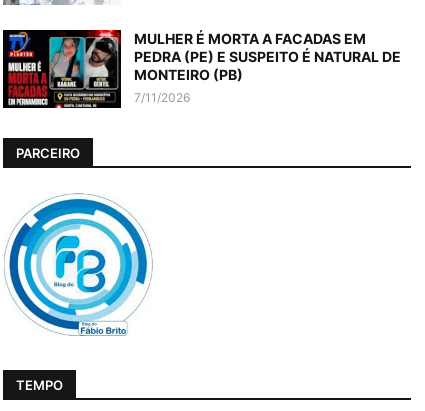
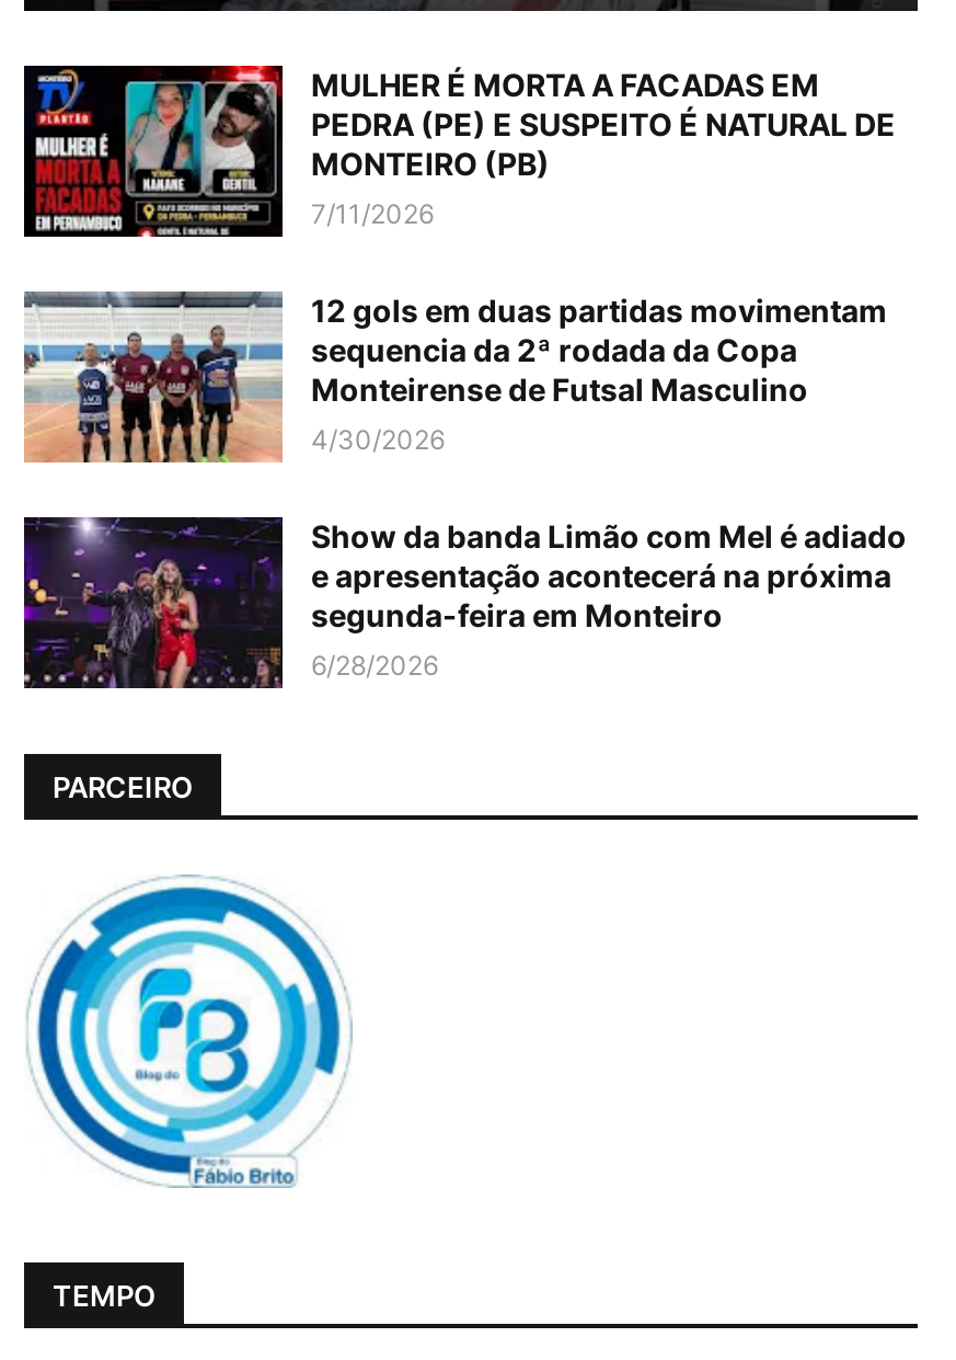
+ [image]

+ [image]
+ 12 gols em duas partidas movimentam
+ sequencia da 2ª rodada da Copa
+ Monteirense de Futsal Masculino
+ 4/30/2026
+ Show da banda Limão com Mel é adiado
+ e apresentação acontecerá na próxima
+ segunda-feira em Monteiro
+ 6/28/2026
